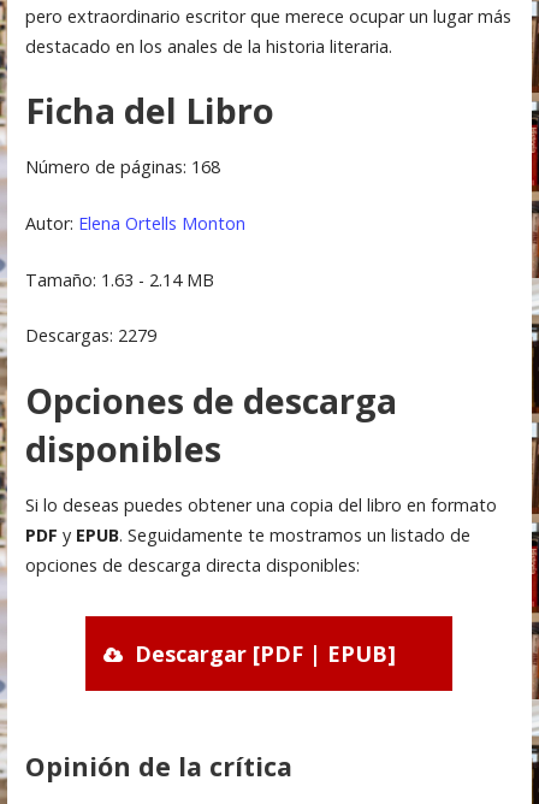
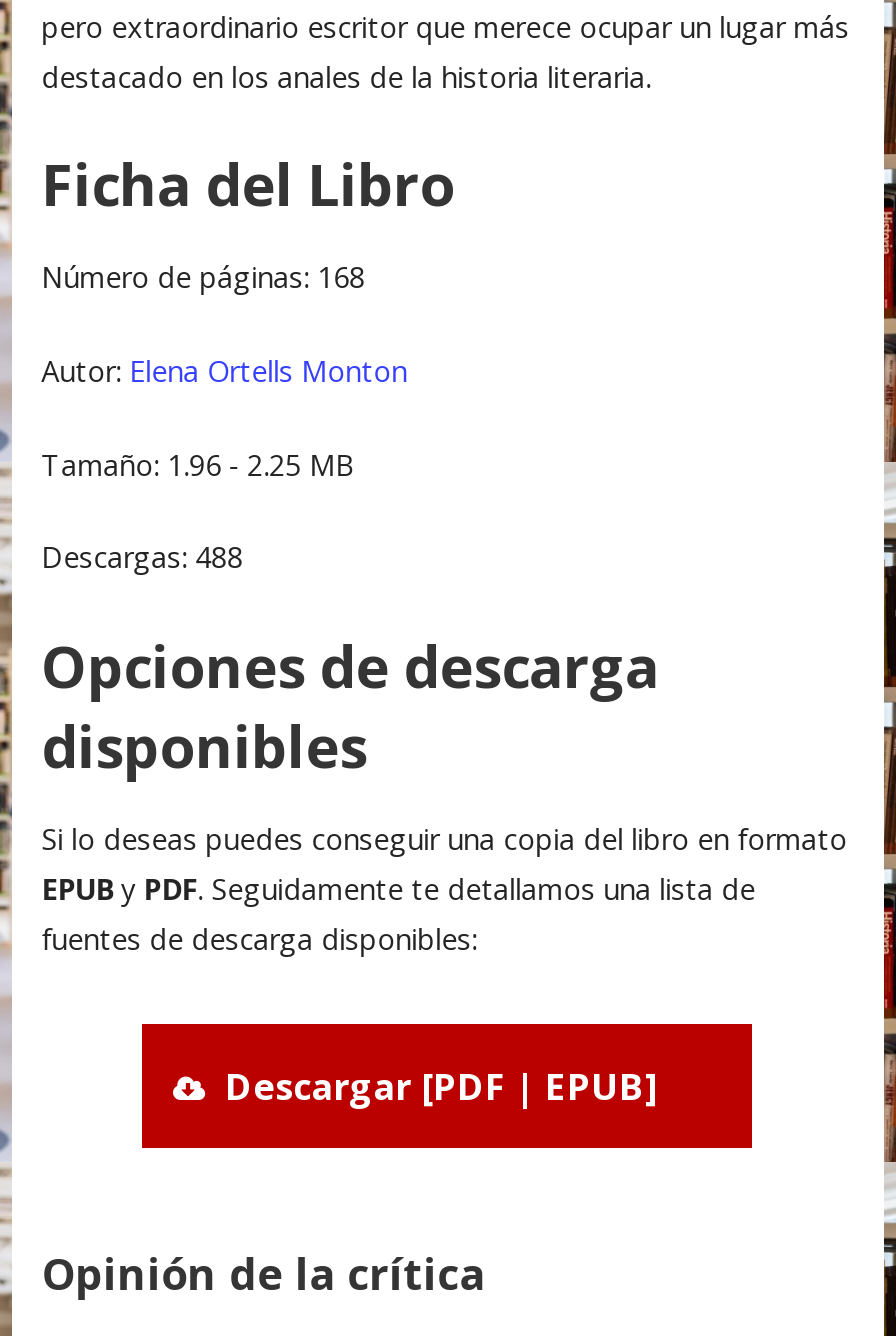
- Tamaño: 1.63 - 2.14 MB
+ Tamaño: 1.96 - 2.25 MB

- Descargas: 2279
+ Descargas: 488

- Si lo deseas puedes obtener una copia del libro en formato
- PDF y EPUB. Seguidamente te mostramos un listado de
- opciones de descarga directa disponibles:
+ Si lo deseas puedes conseguir una copia del libro en formato
+ EPUB y PDF. Seguidamente te detallamos una lista de
+ fuentes de descarga disponibles:
